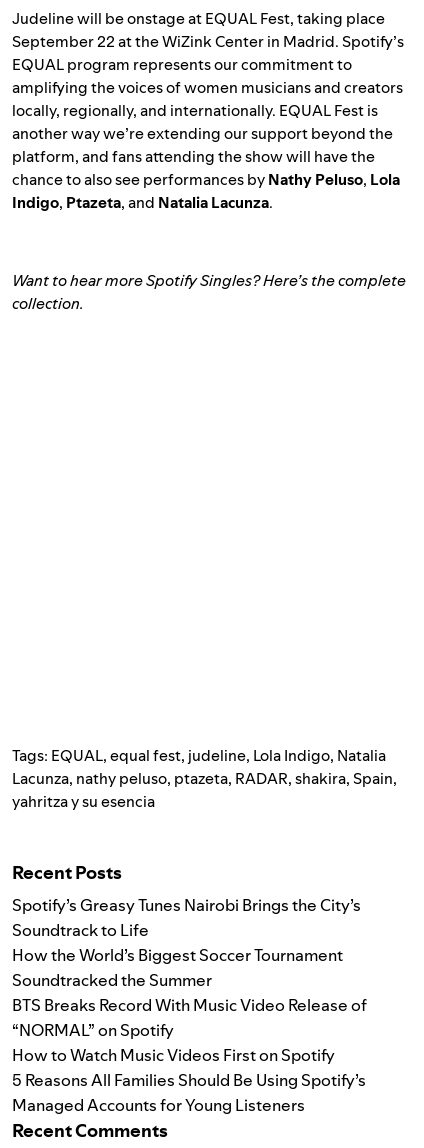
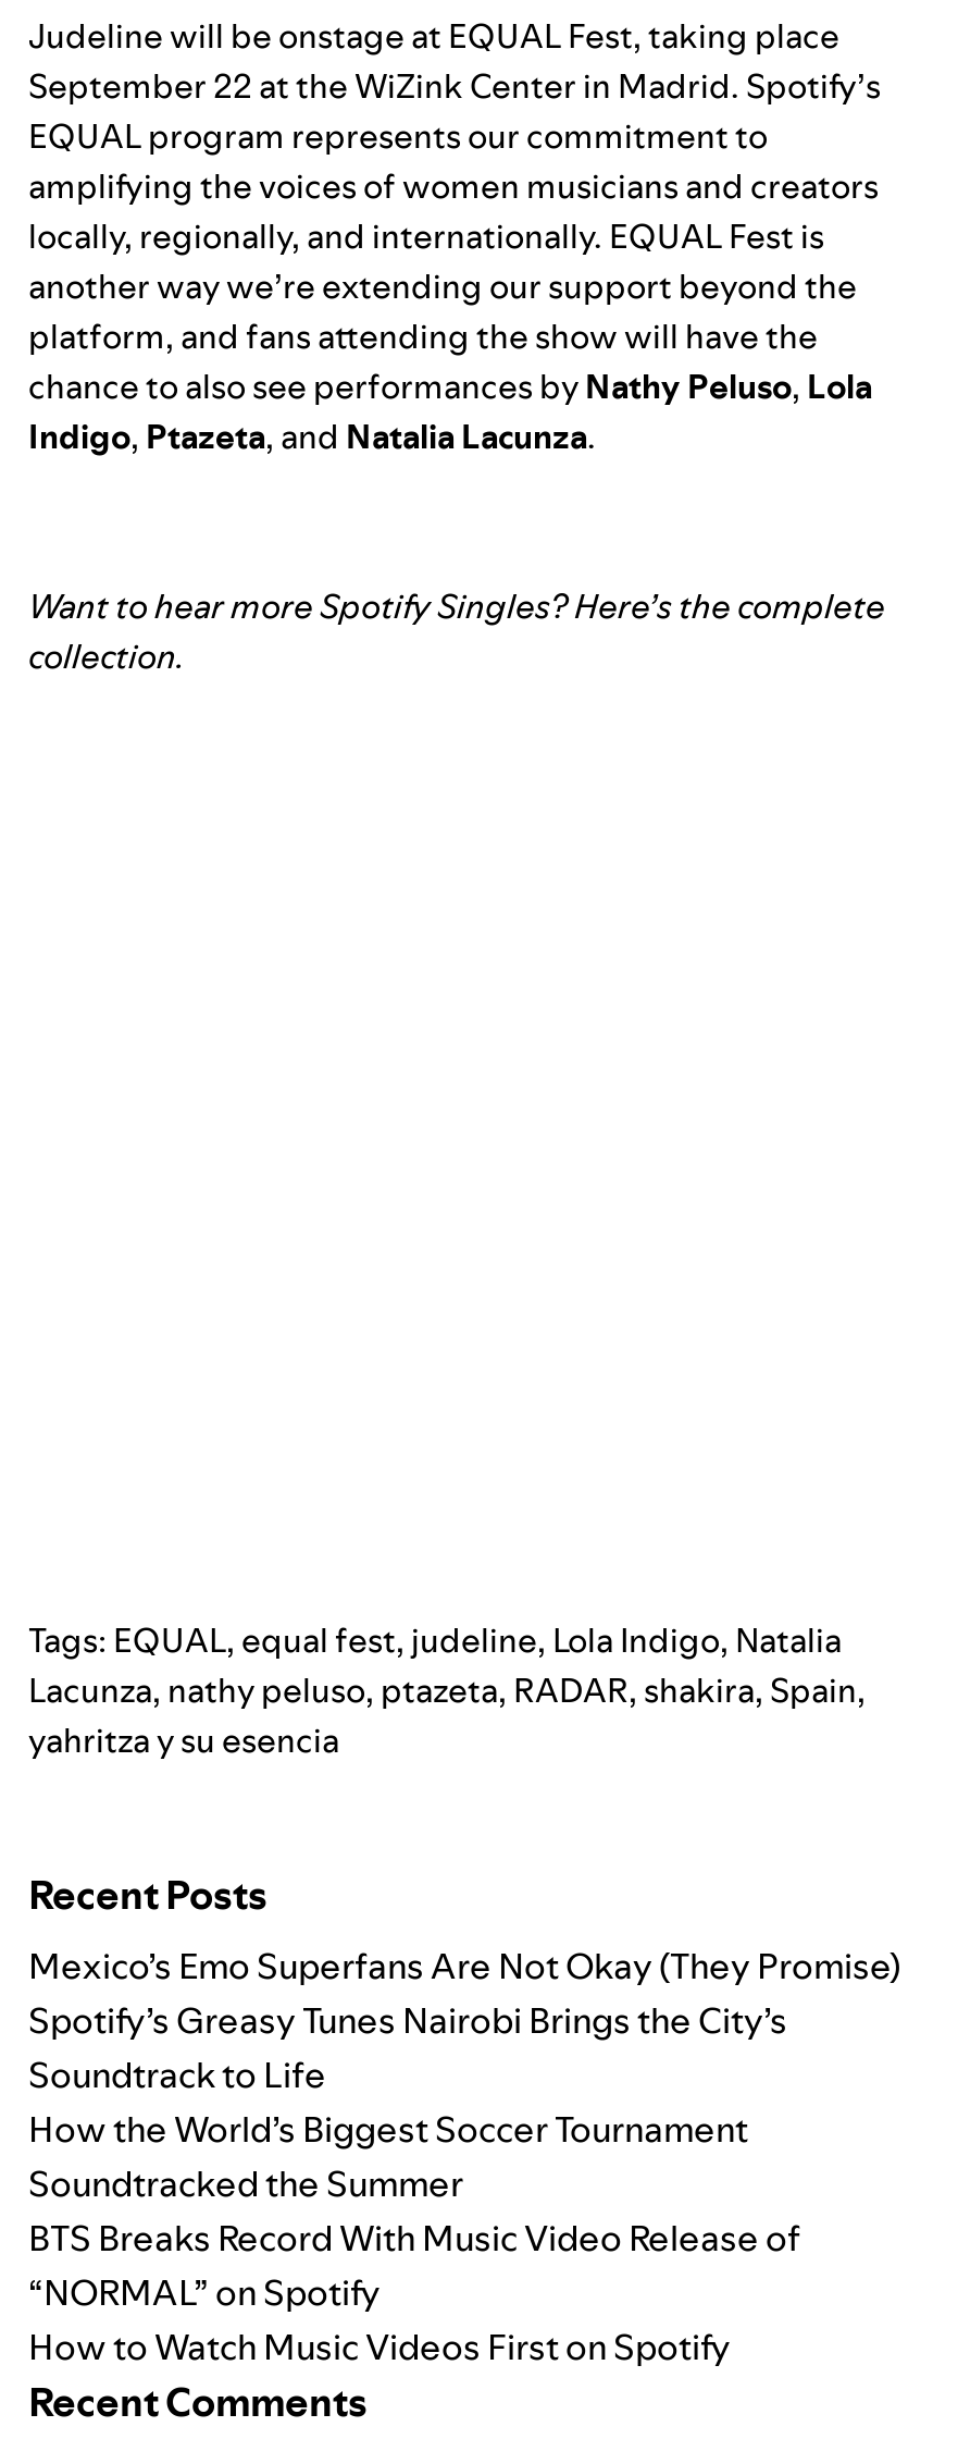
+ Mexico’s Emo Superfans Are Not Okay (They Promise)

moved down: Spotify’s Greasy Tunes Nairobi Brings the City’s | Soundtrack to Life | How the World’s Biggest Soccer Tournament | Soundtracked the Summer | BTS Breaks Record With Music Video Release of | “NORMAL” on Spotify | How to Watch Music Videos First on Spotify

- 5 Reasons All Families Should Be Using Spotify’s
- Managed Accounts for Young Listeners
